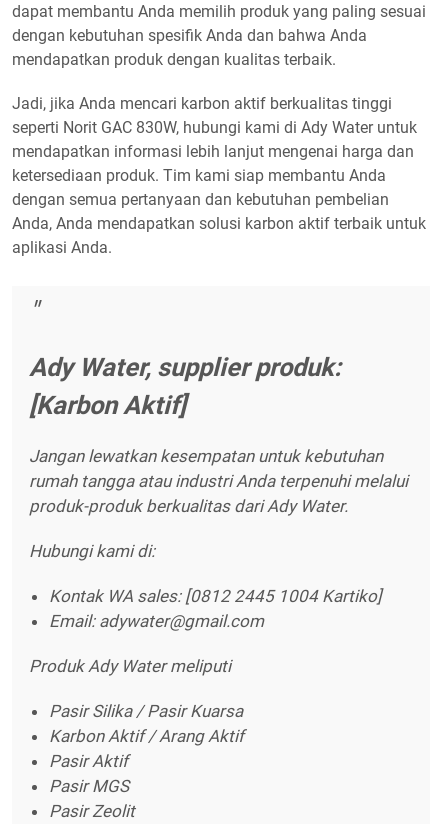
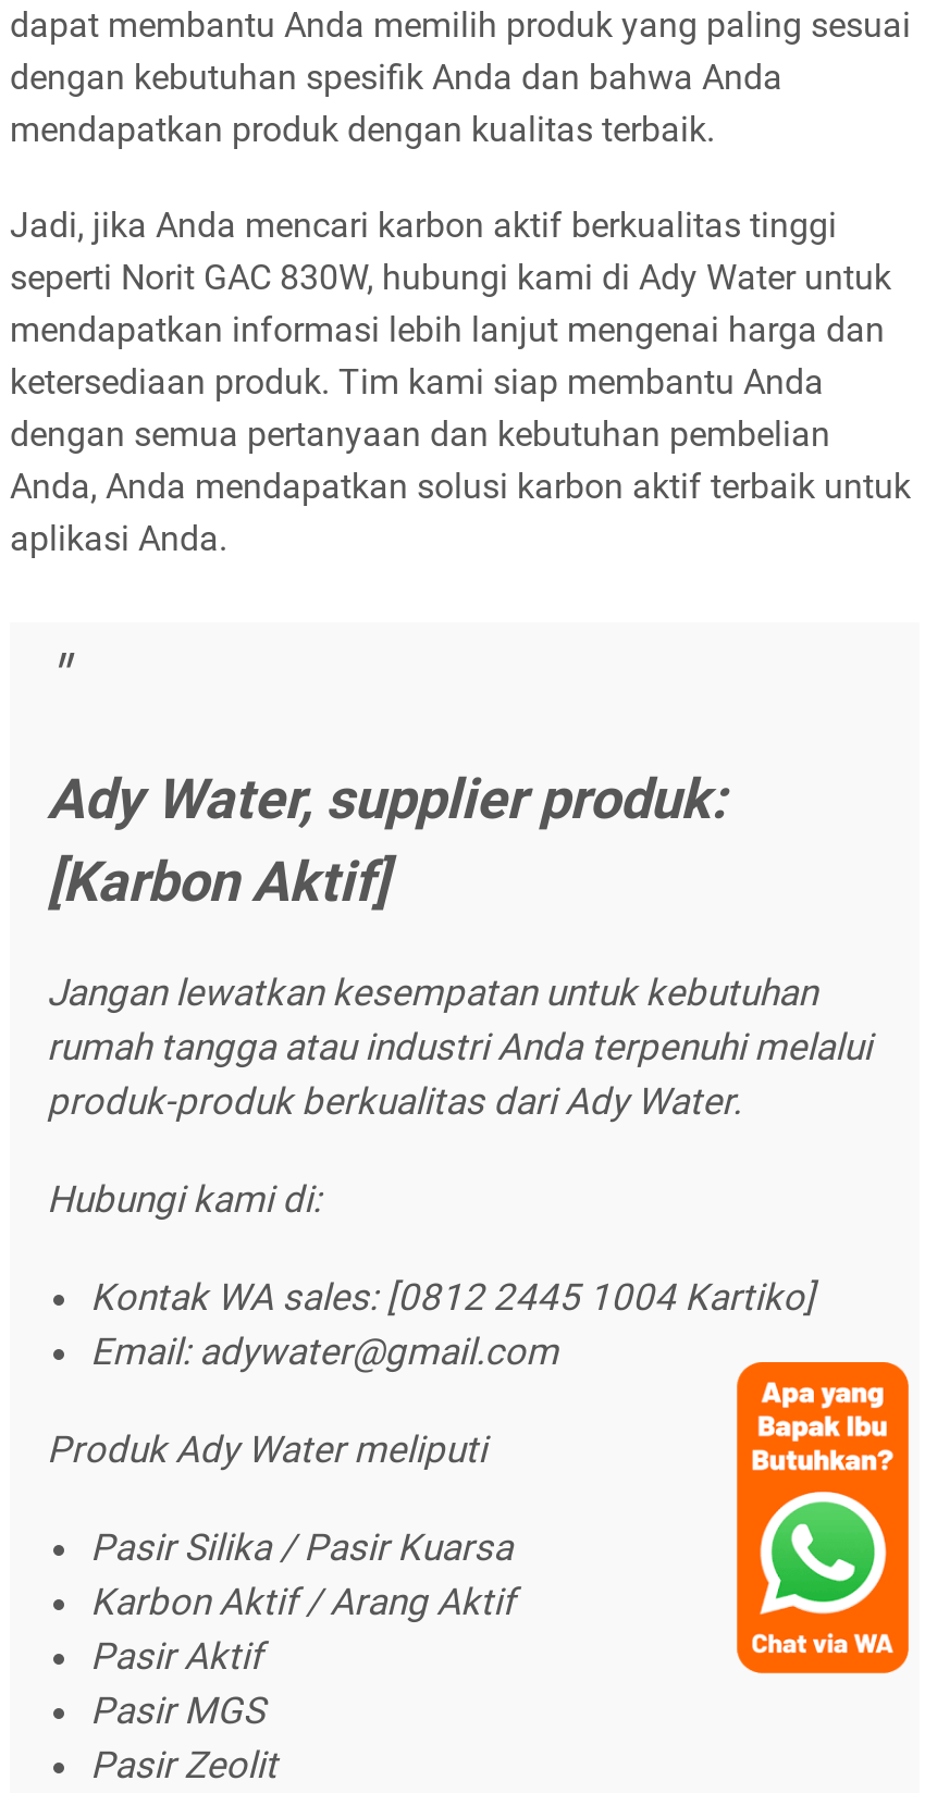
+ [image]
